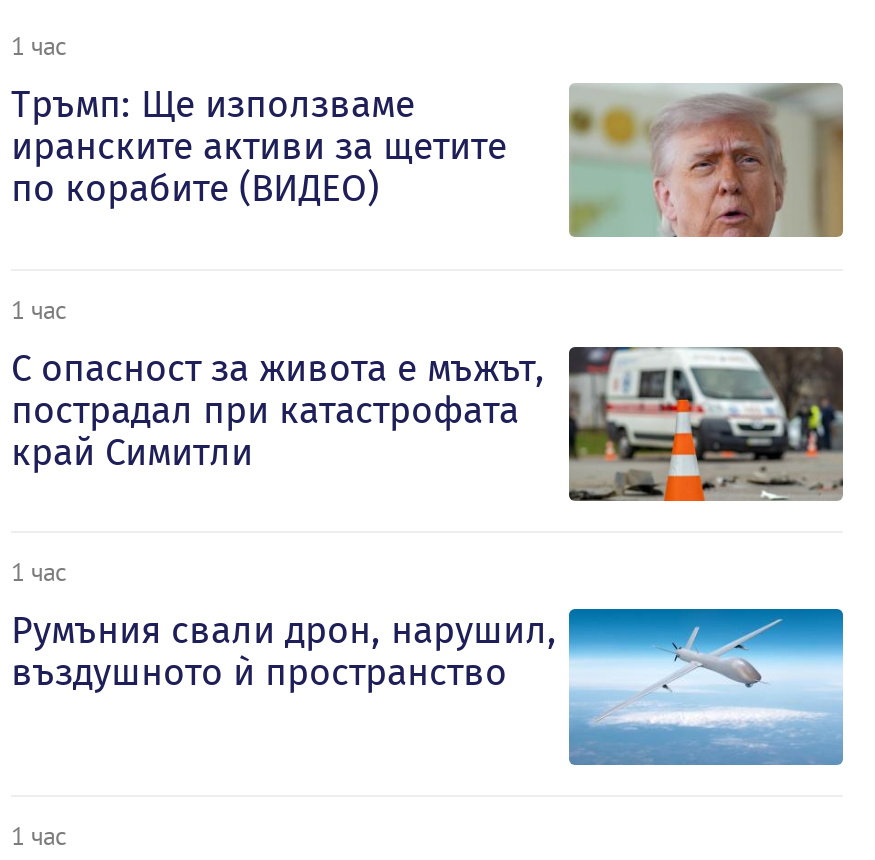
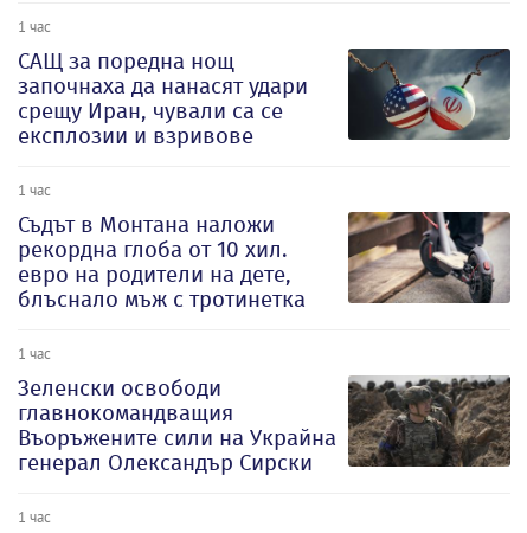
- [image]
- Тръмп: Ще използваме
- иранските активи за щетите
- по корабите (ВИДЕО)
+ [image]
+ САЩ за поредна нощ
+ започнаха да нанасят удари
+ срещу Иран, чували са се
+ експлозии и взривове

- [image]
- С опасност за живота е мъжът,
- пострадал при катастрофата
- край Симитли
+ [image]
+ Съдът в Монтана наложи
+ рекордна глоба от 10 хил.
+ евро на родители на дете,
+ блъснало мъж с тротинетка

- [image]
- Румъния свали дрон, нарушил,
- въздушното ѝ пространство
+ [image]
+ Зеленски освободи
+ главнокомандващия
+ Въоръжените сили на Украйна
+ генерал Олександър Сирски
